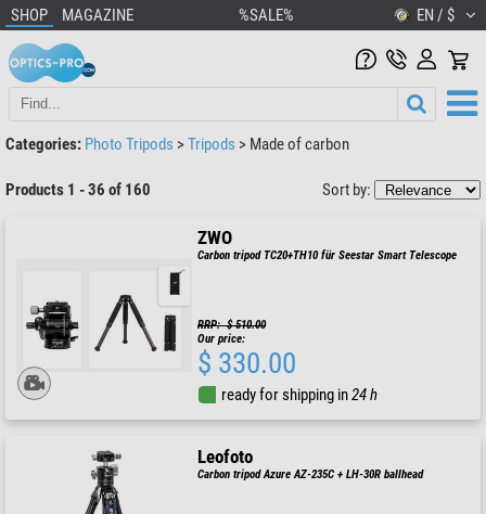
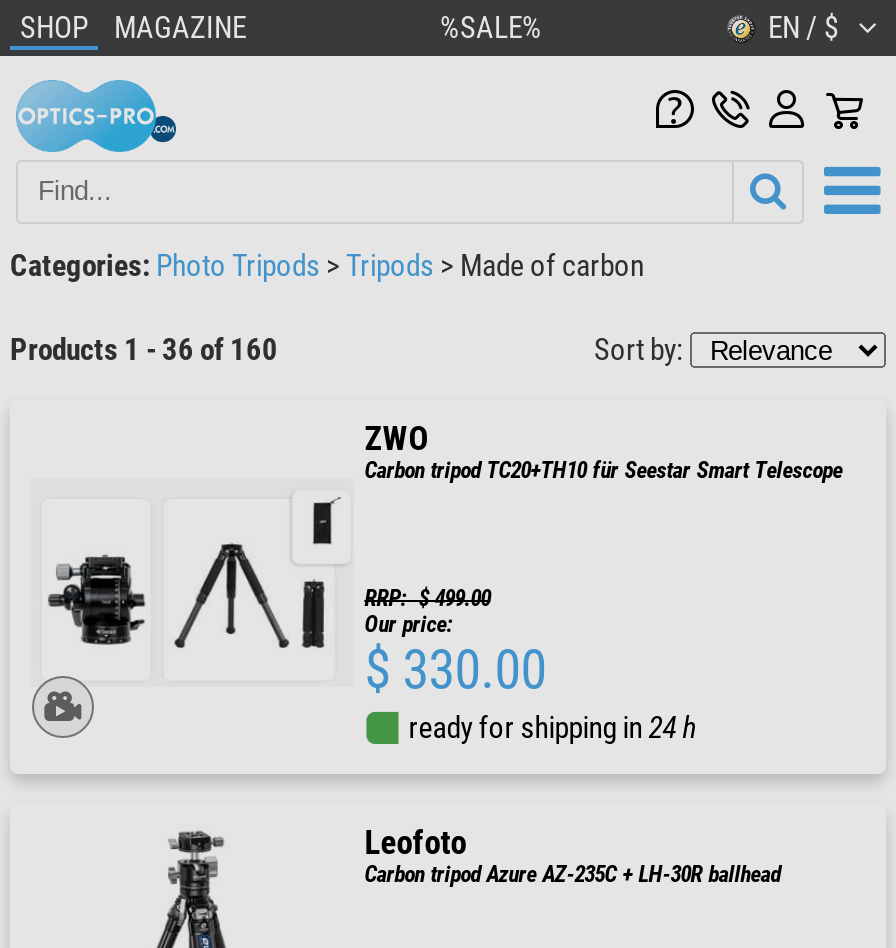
- RRP: $ 510.00
+ RRP: $ 499.00
